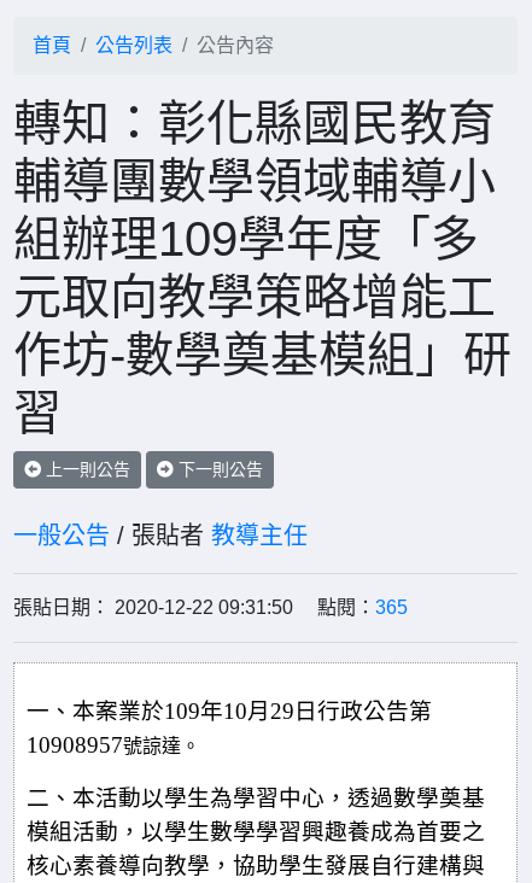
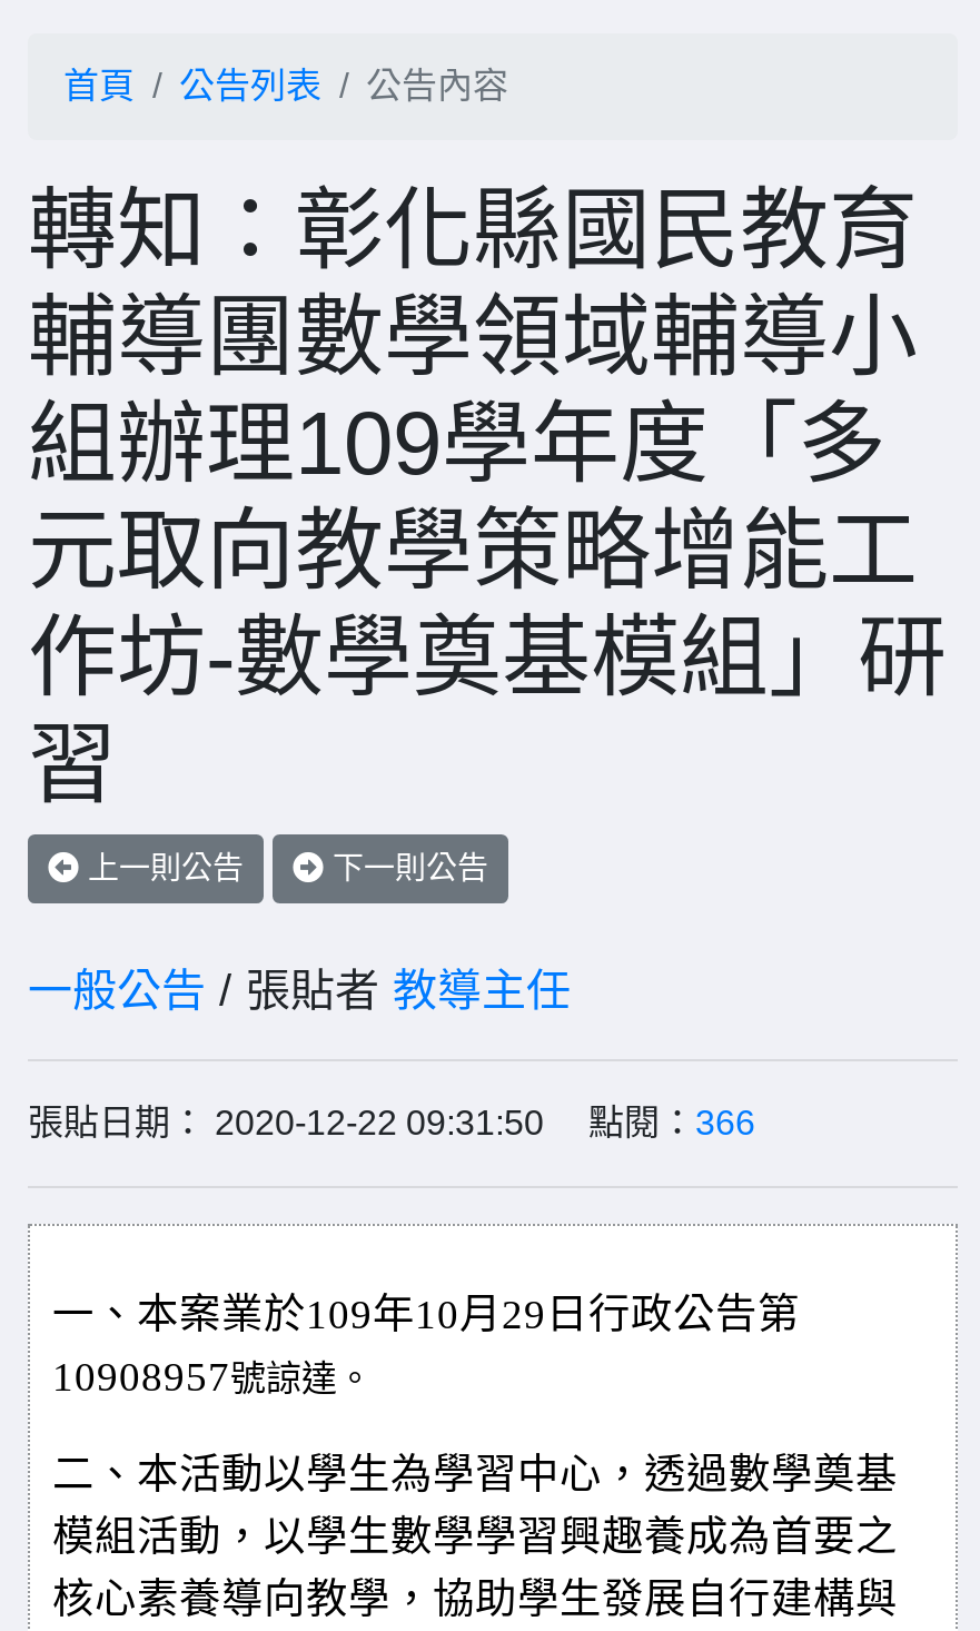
- 張貼日期： 2020-12-22 09:31:50 點閱：365
+ 張貼日期： 2020-12-22 09:31:50 點閱：366
